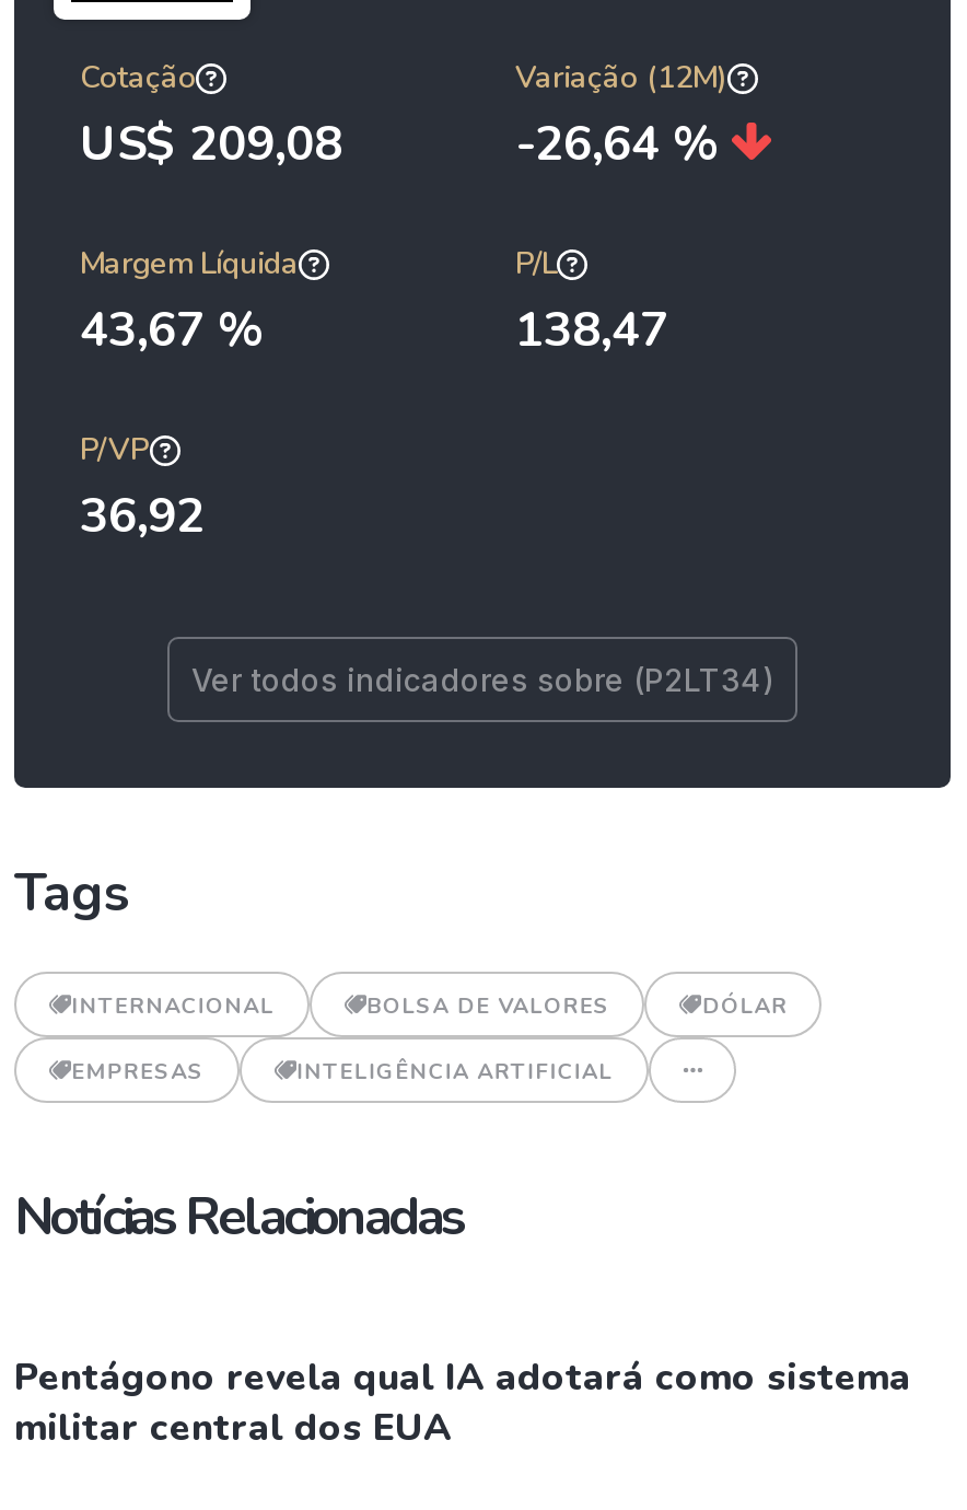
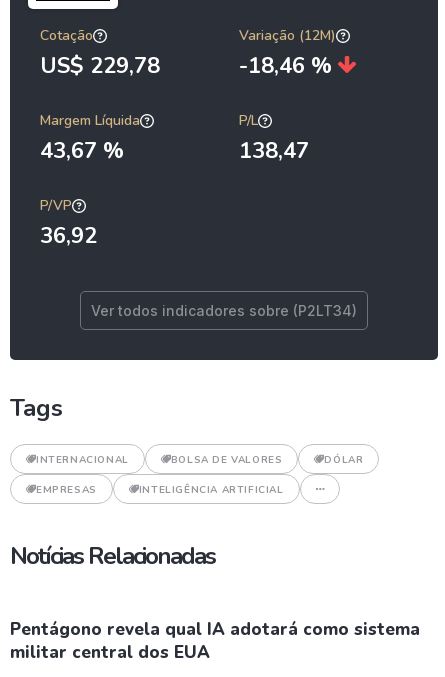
- US$ 209,08
+ US$ 229,78

- -26,64 %
+ -18,46 %
